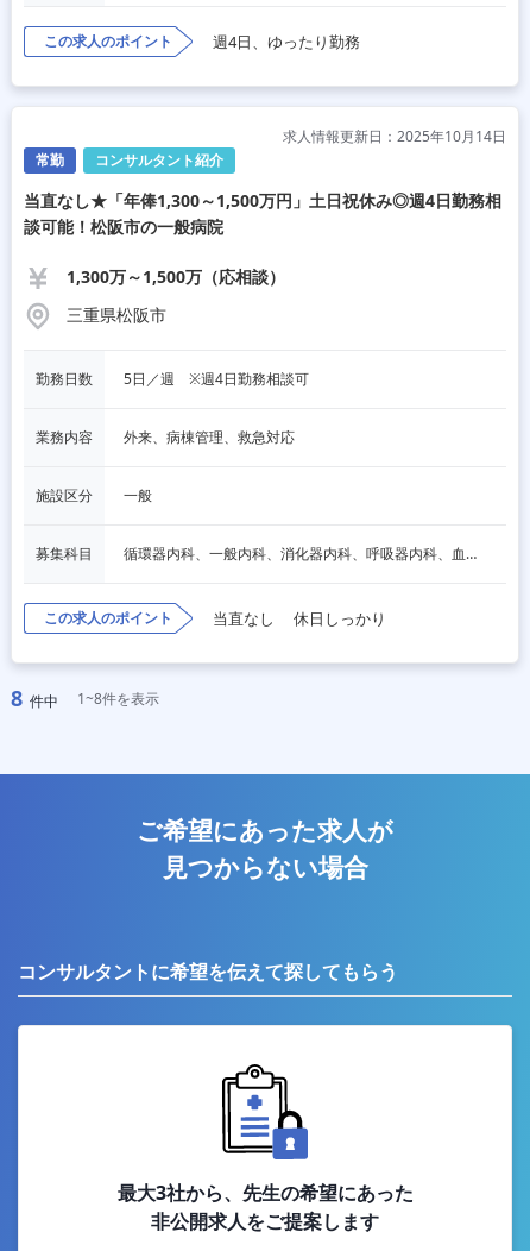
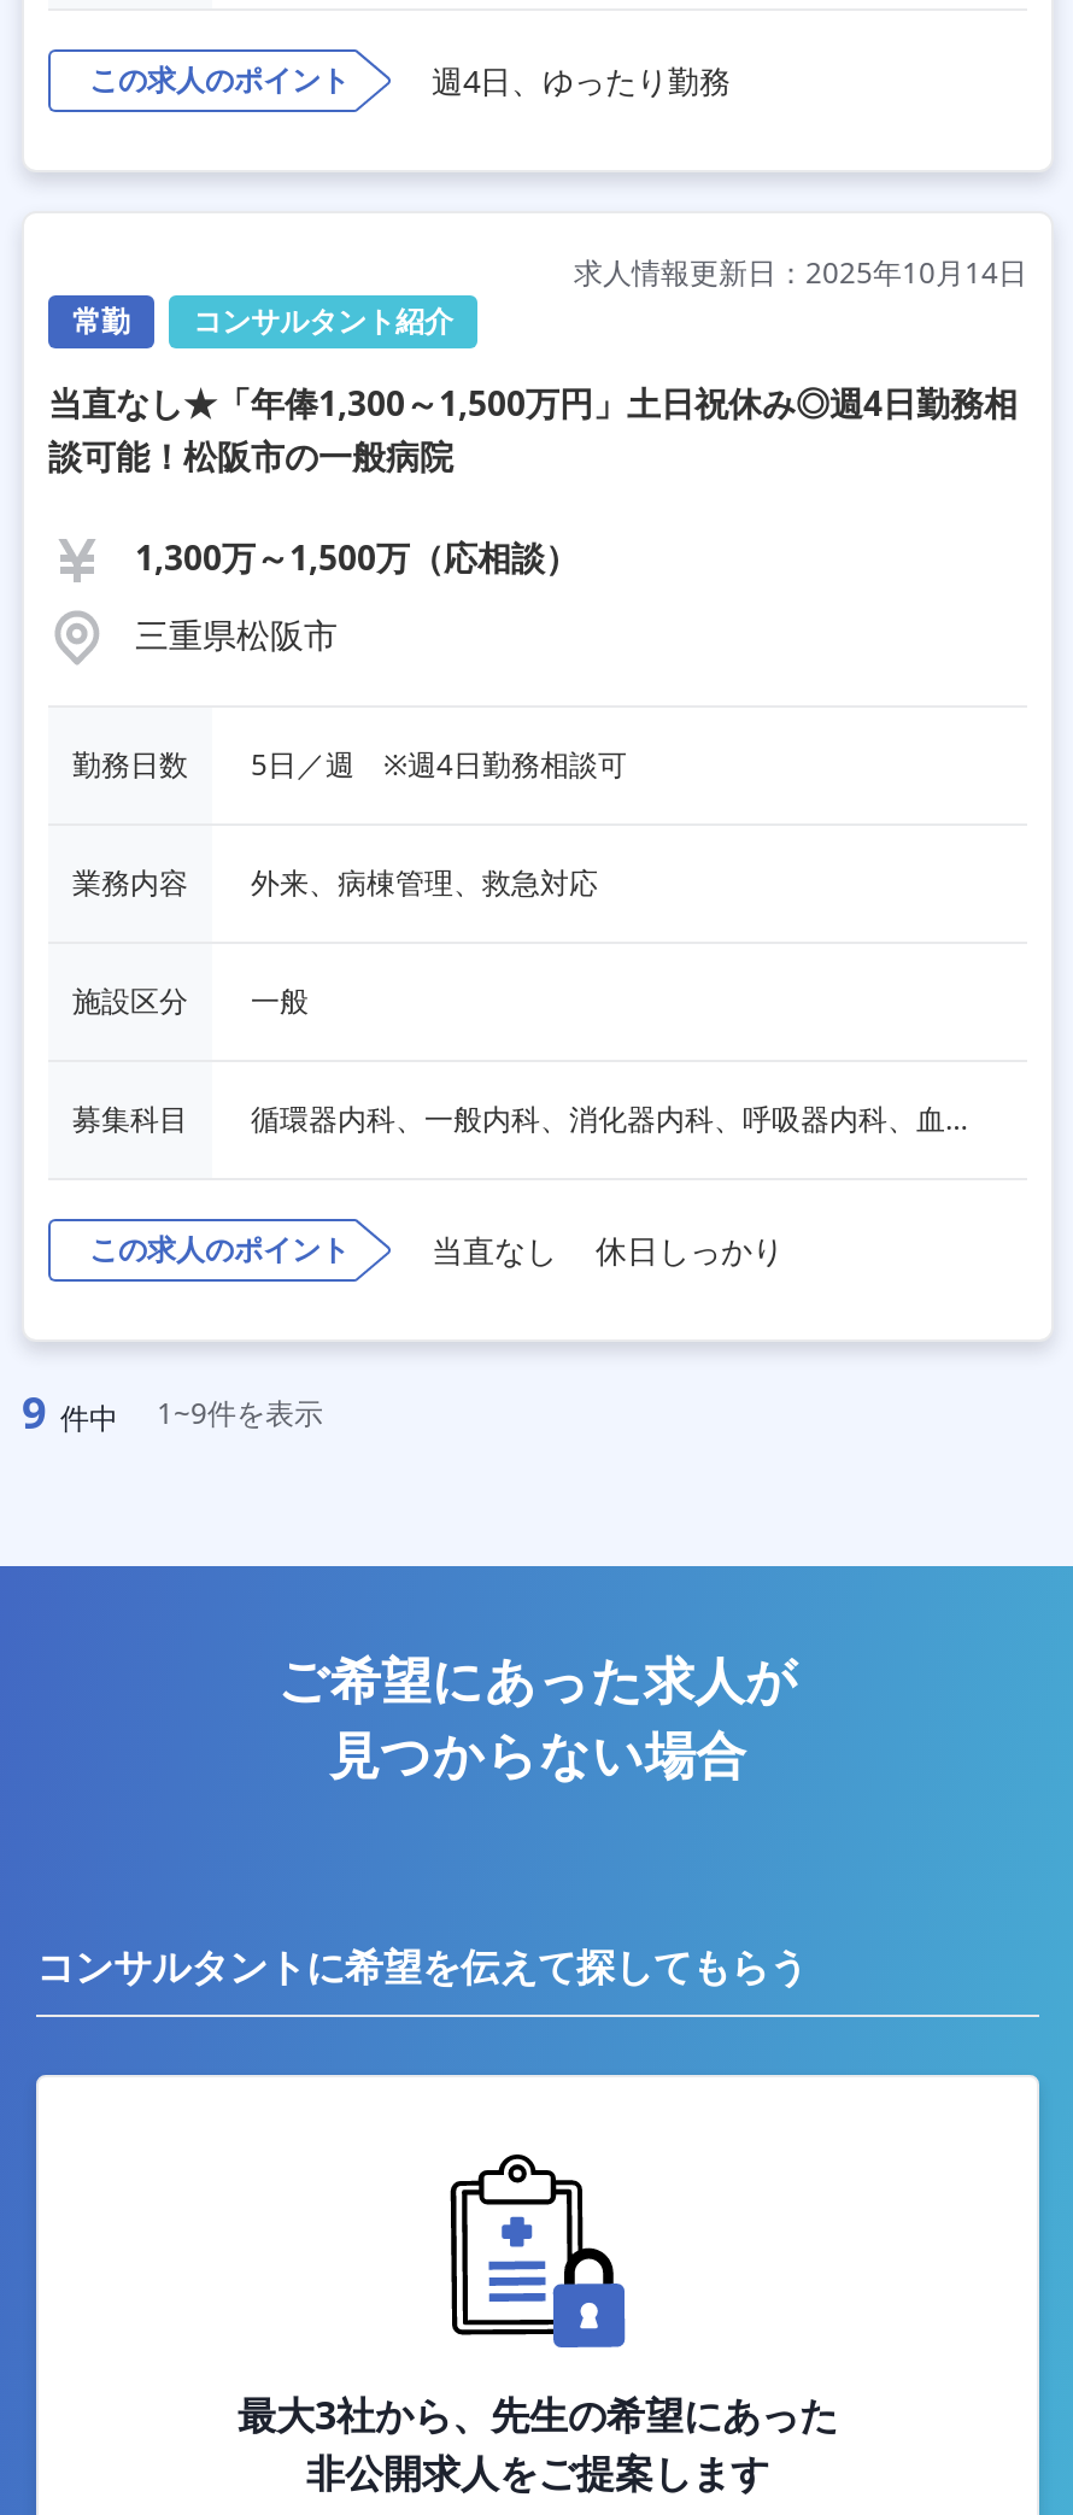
- 8 件中
+ 9 件中

- 1~8件を表示
+ 1~9件を表示
